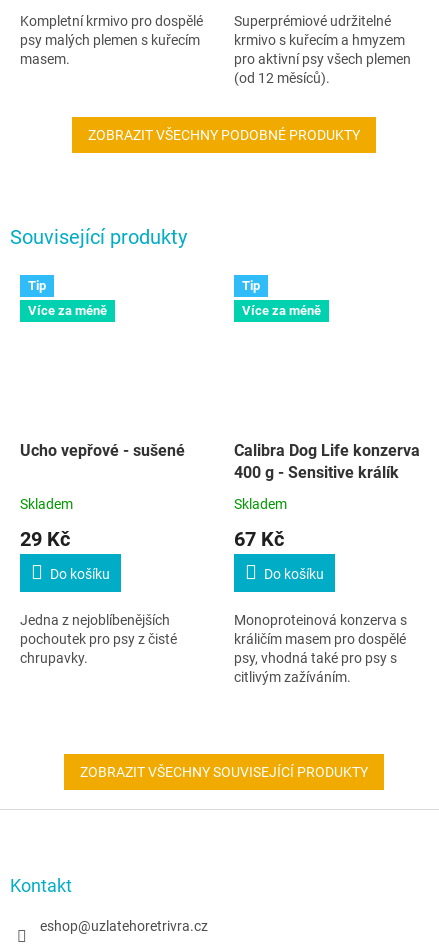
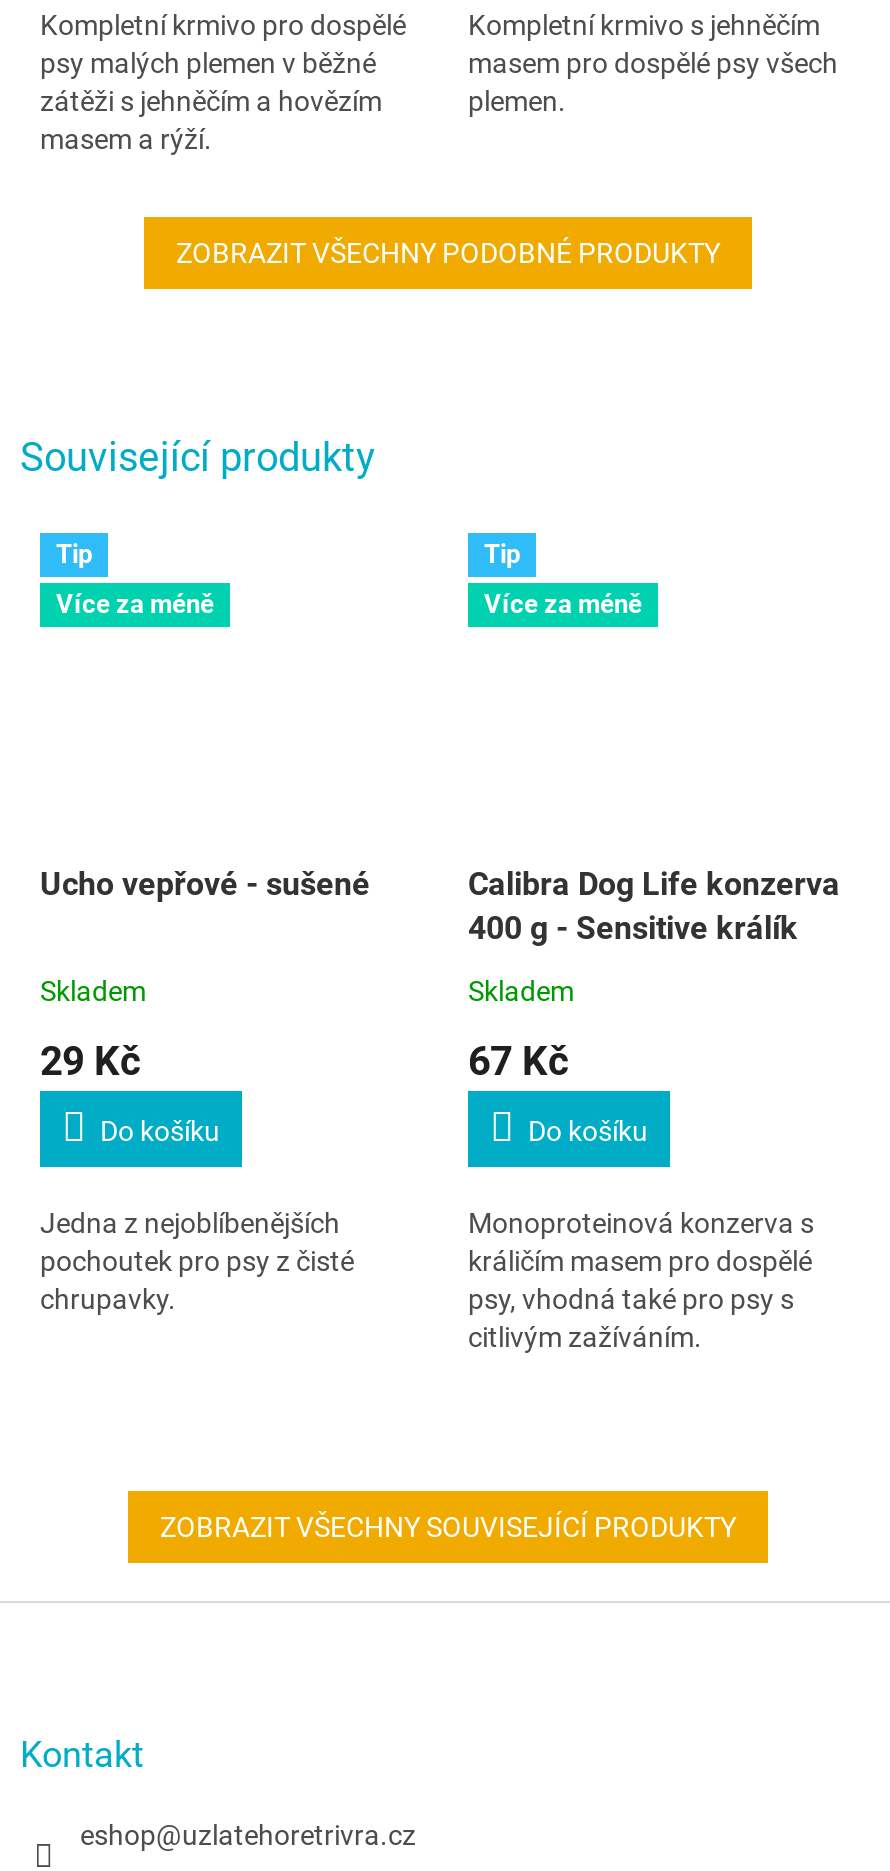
- Superprémiové udržitelné
- krmivo s kuřecím a hmyzem
- pro aktivní psy všech plemen
- (od 12 měsíců).
+ Kompletní krmivo s jehněčím
+ masem pro dospělé psy všech
+ plemen.

- psy malých plemen s kuřecím
- masem.
+ psy malých plemen v běžné
+ zátěži s jehněčím a hovězím
+ masem a rýží.
